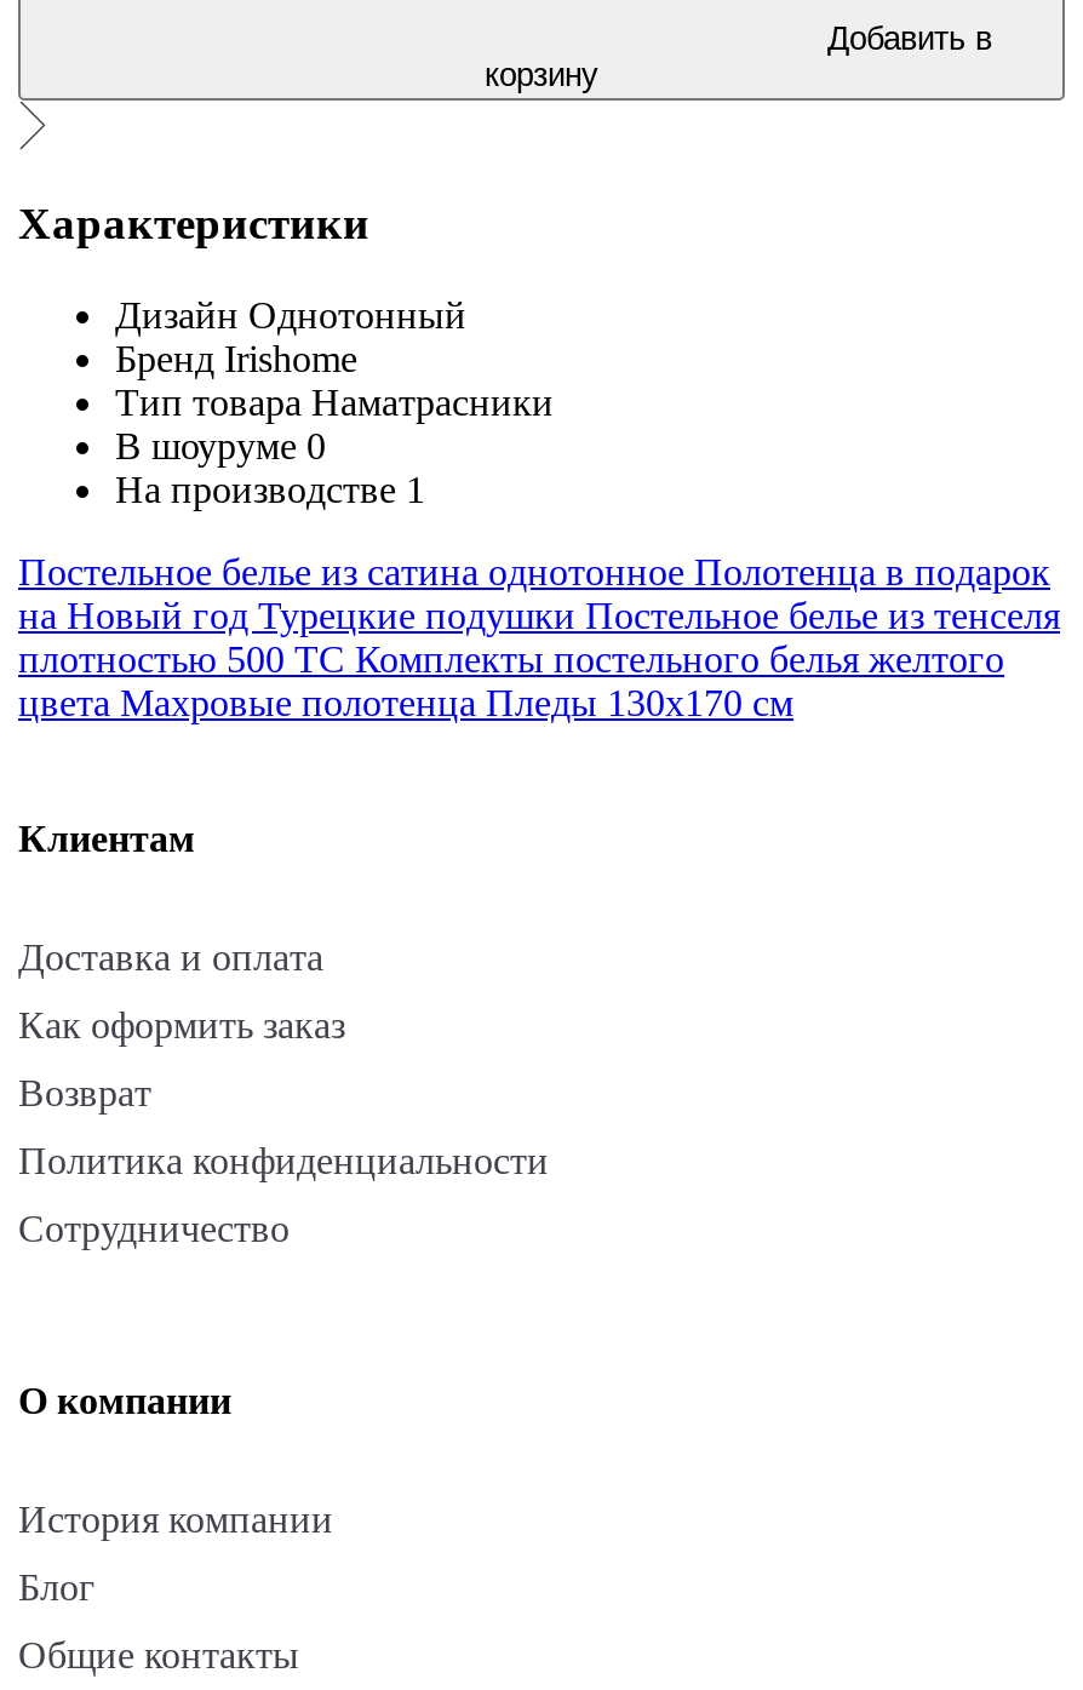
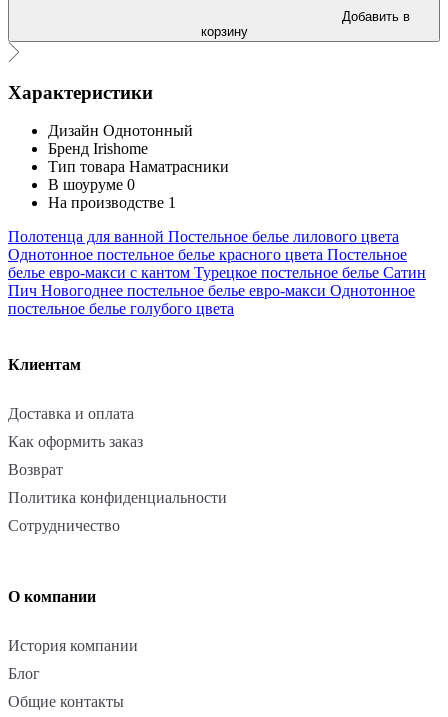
- Постельное белье из сатина однотонное Полотенца в подарок
- на Новый год Турецкие подушки Постельное белье из тенселя
- плотностью 500 ТС Комплекты постельного белья желтого
- цвета Махровые полотенца Пледы 130х170 см
+ Полотенца для ванной Постельное белье лилового цвета
+ Однотонное постельное белье красного цвета Постельное
+ белье евро-макси с кантом Турецкое постельное белье Сатин
+ Пич Новогоднее постельное белье евро-макси Однотонное
+ постельное белье голубого цвета
